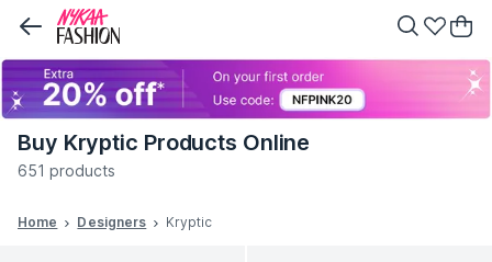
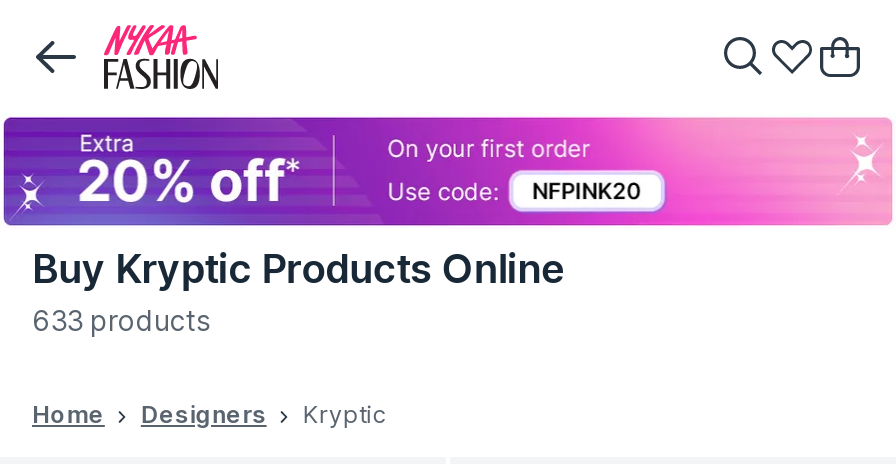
- 651 products
+ 633 products
